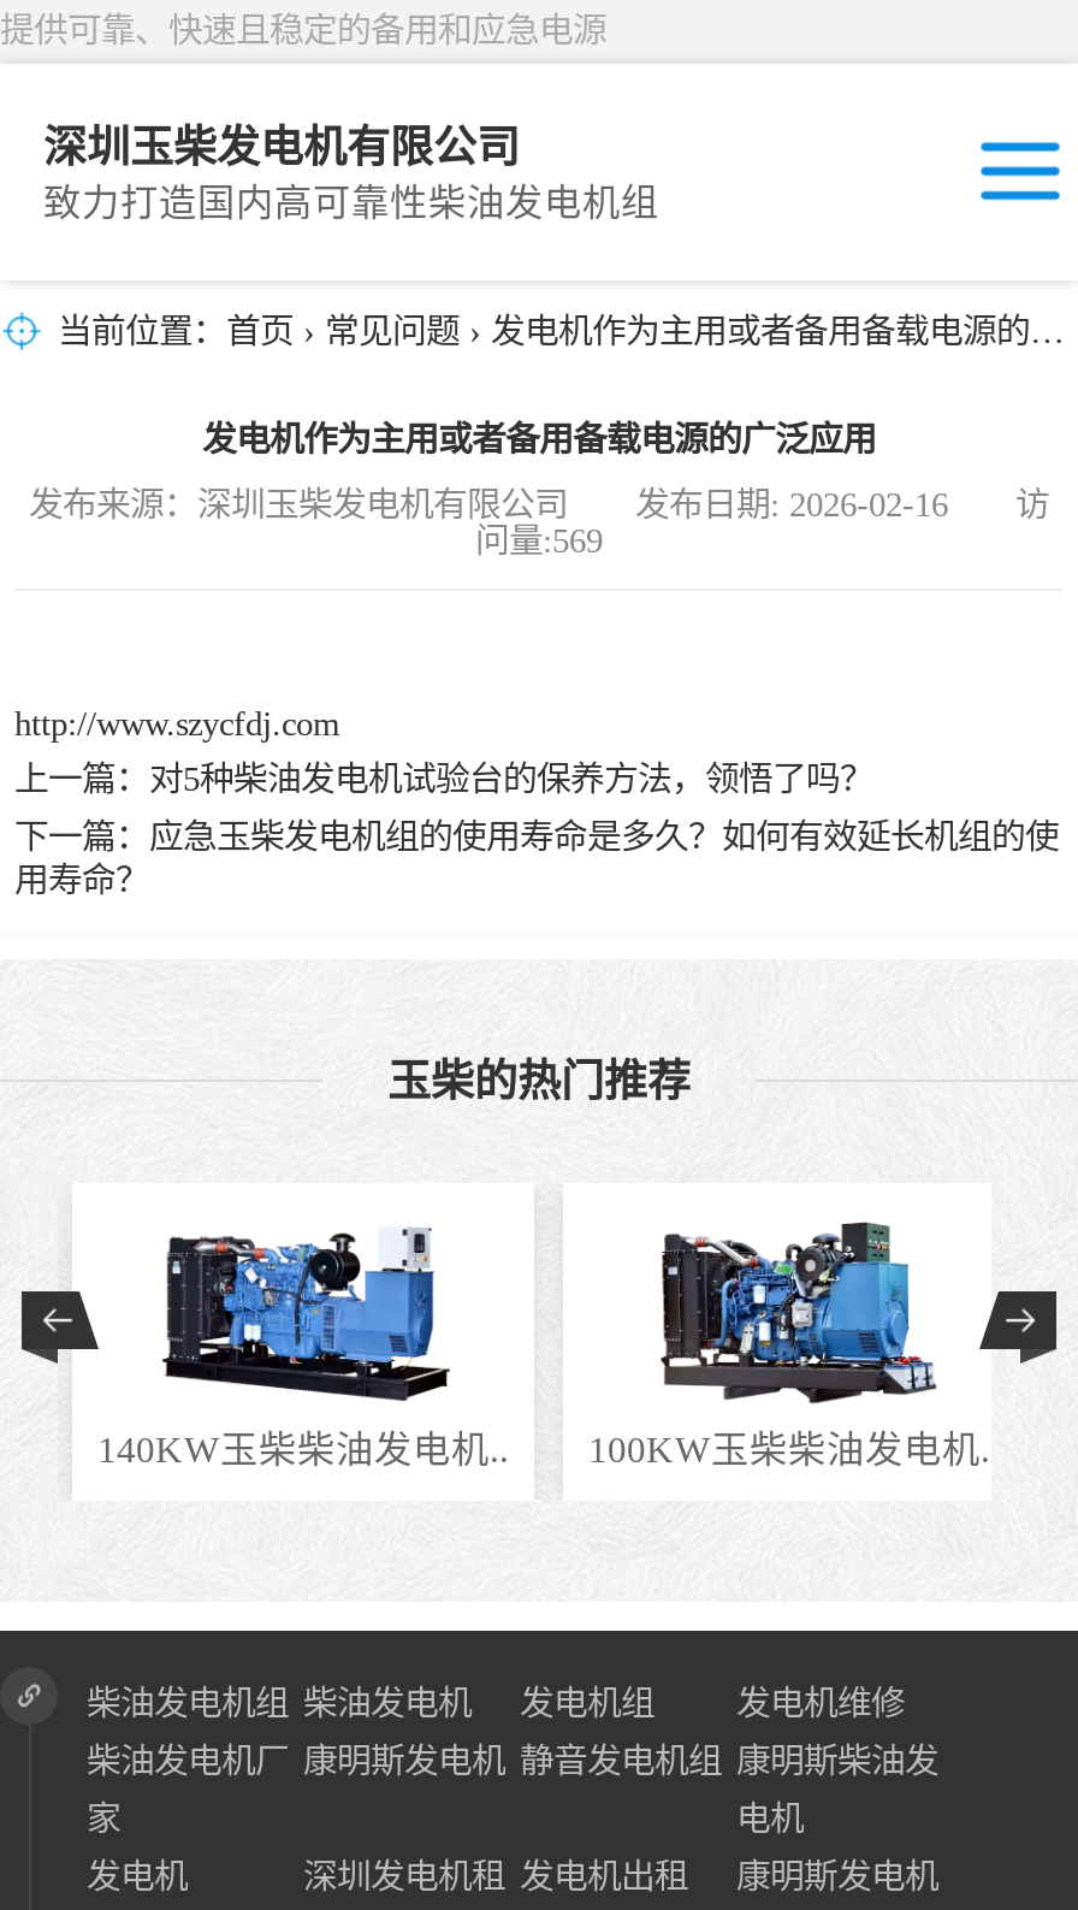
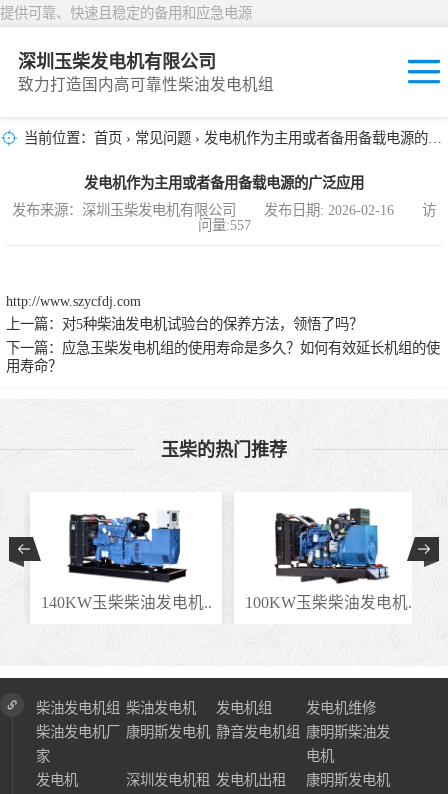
- 问量:569
+ 问量:557
